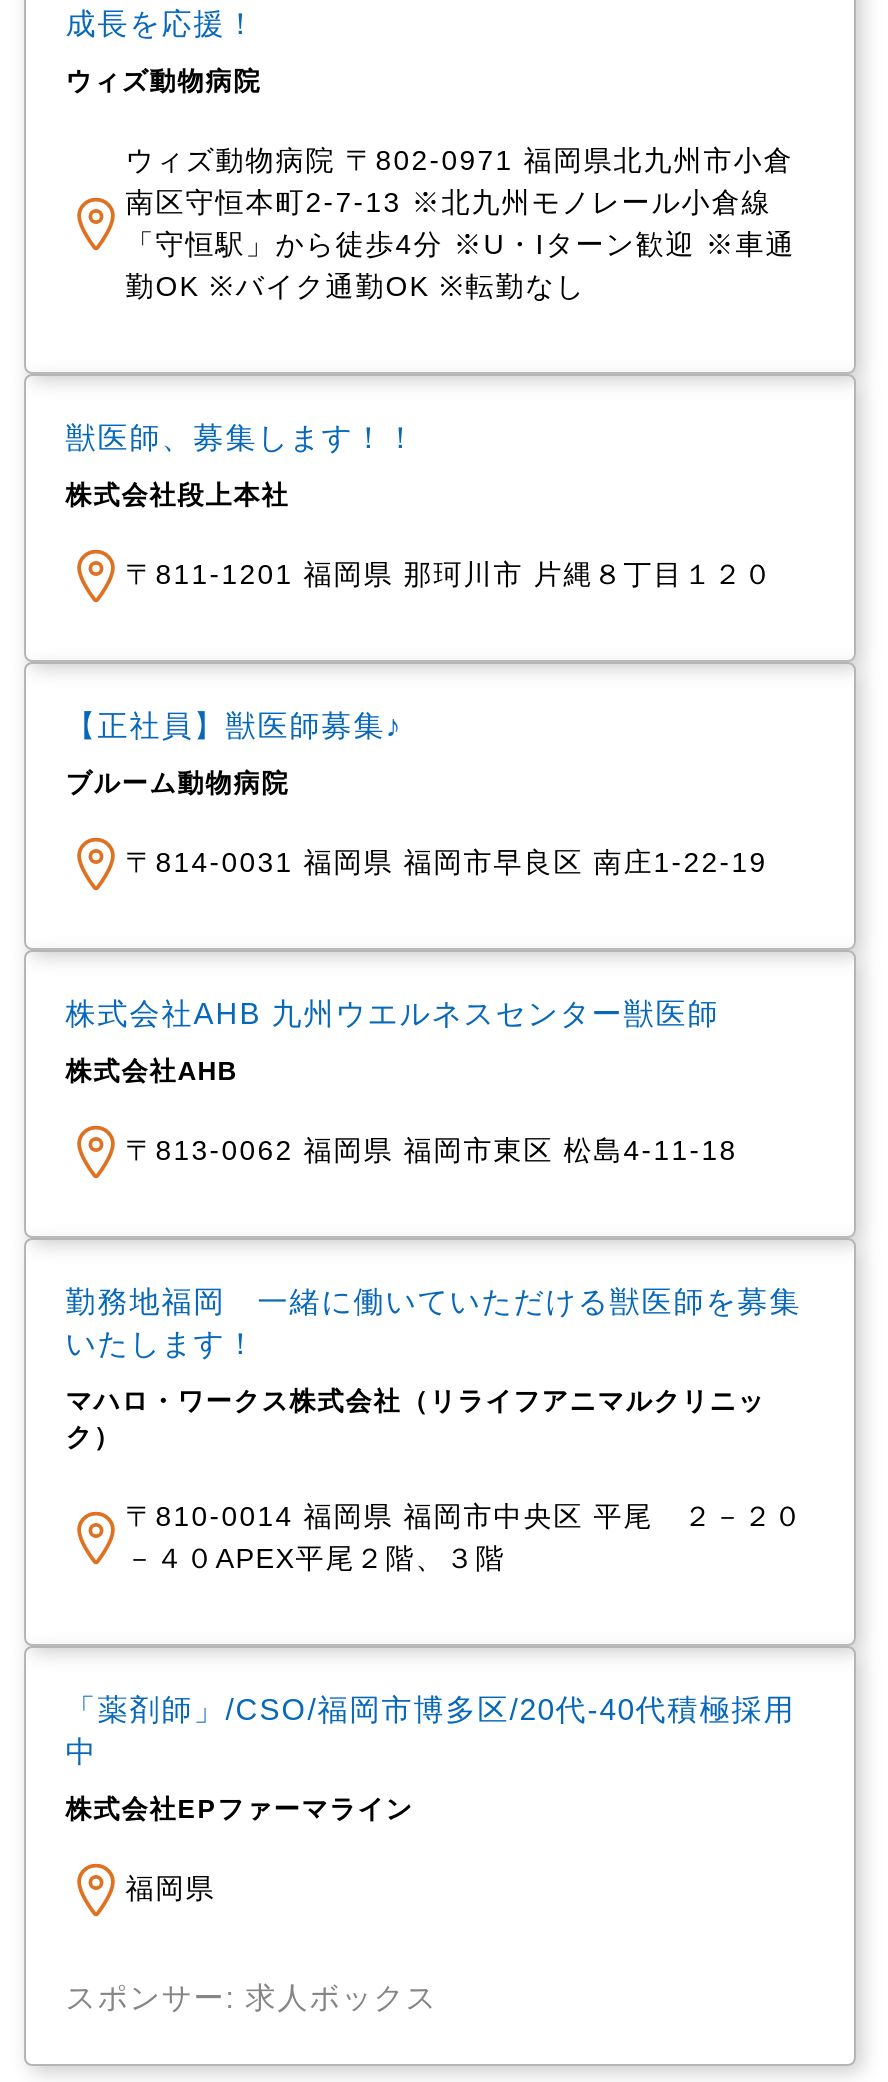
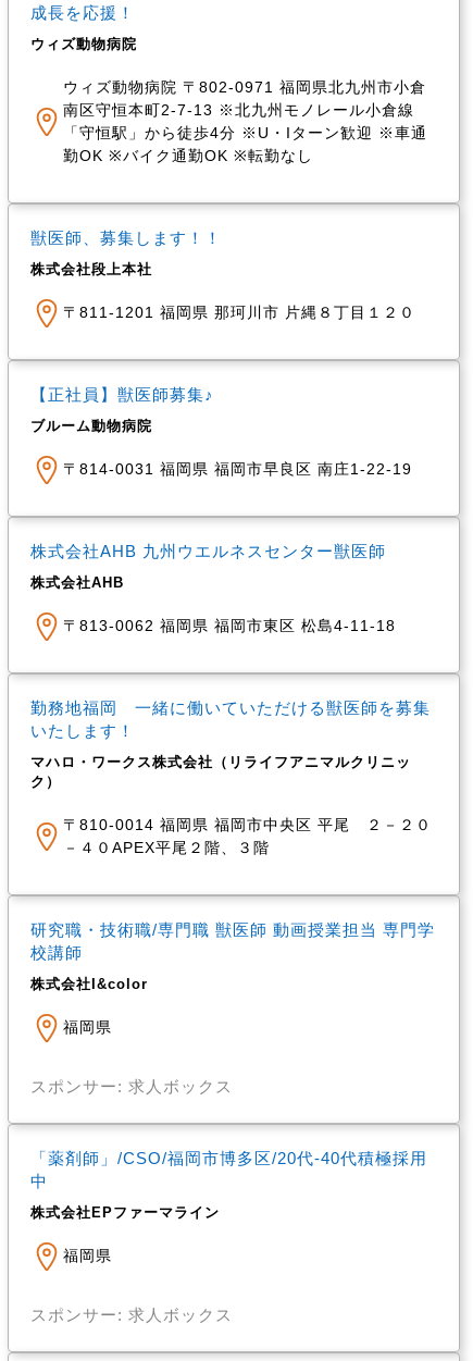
+ 研究職・技術職/専門職 獣医師 動画授業担当 専門学
+ 校講師
+ 株式会社I&color
+ 福岡県
+ スポンサー: 求人ボックス
